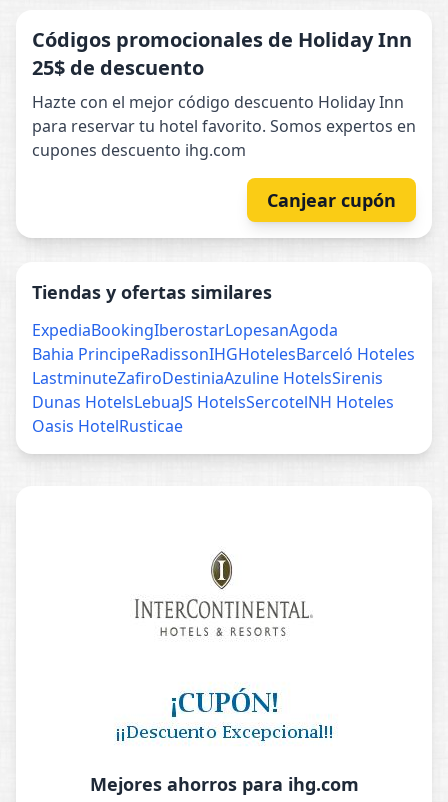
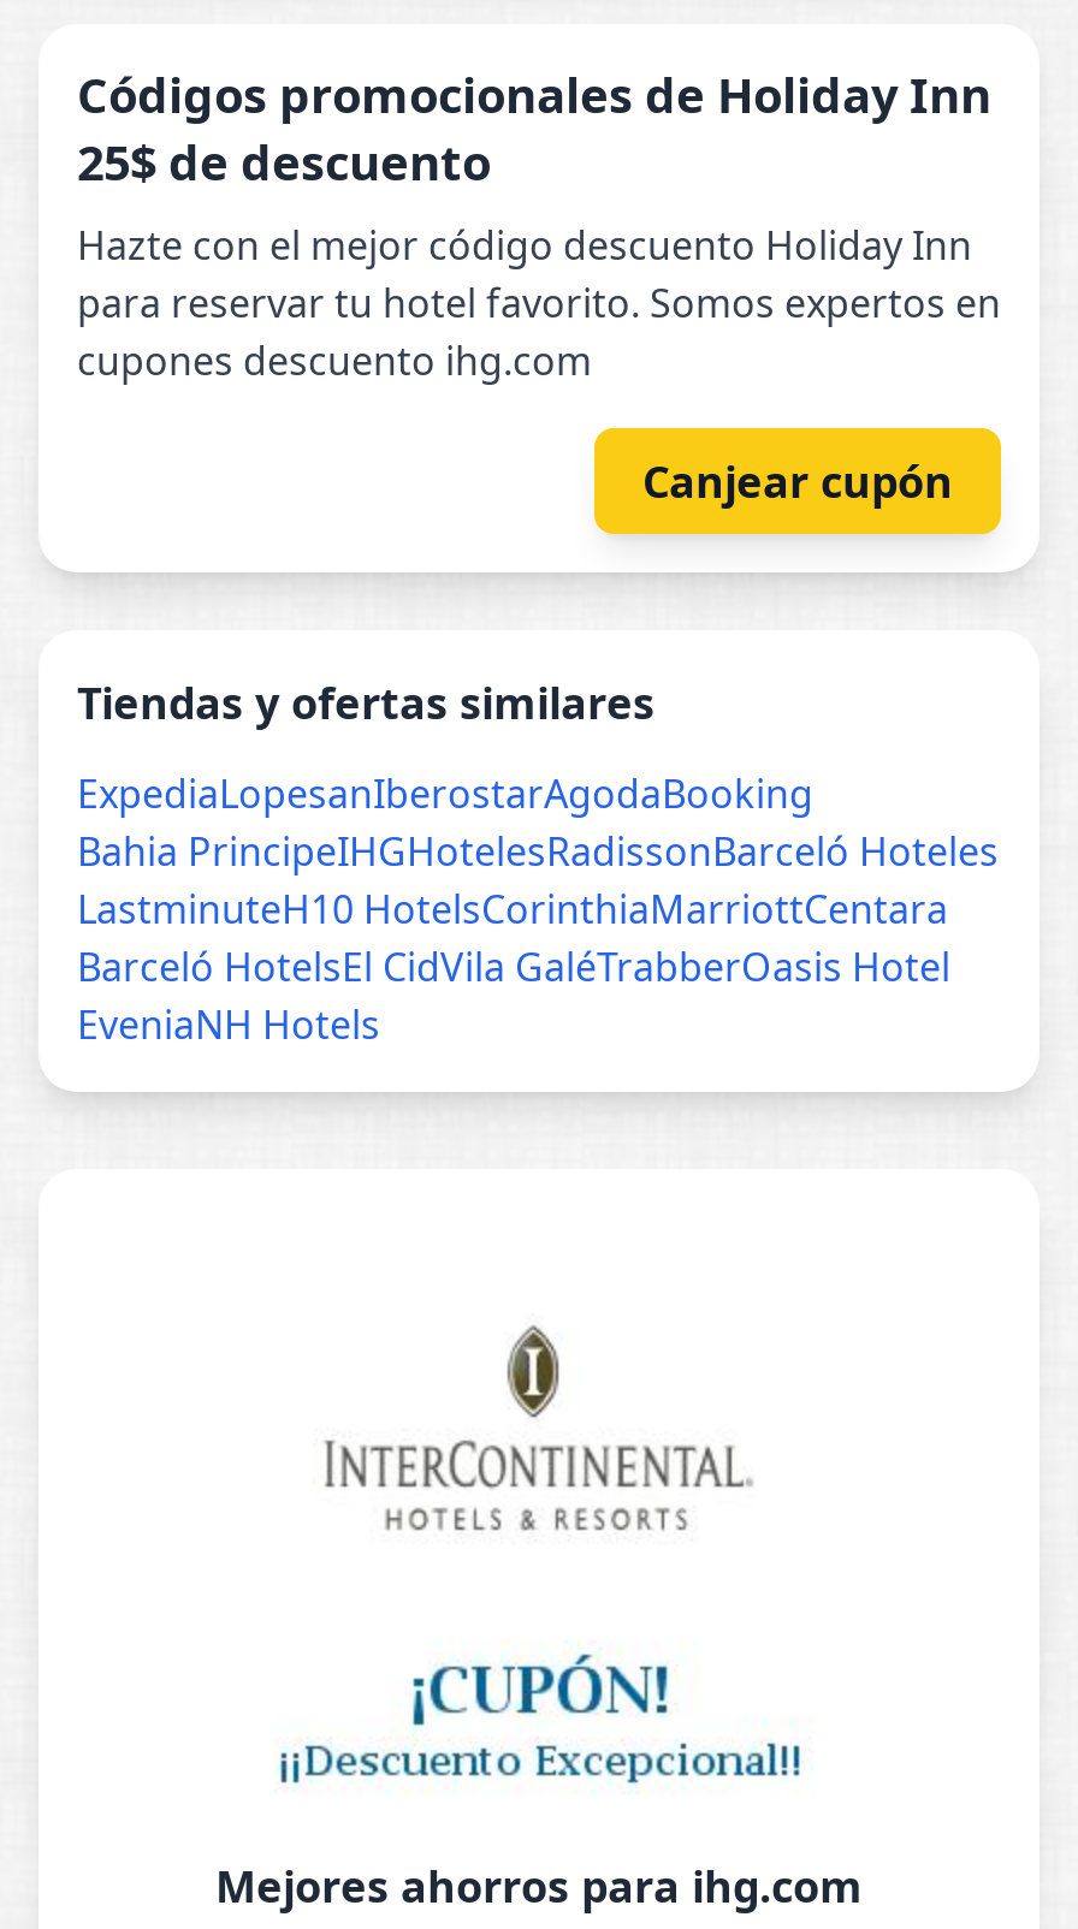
- ExpediaBookingIberostarLopesanAgoda
- Bahia PrincipeRadissonIHGHotelesBarceló Hoteles
- LastminuteZafiroDestiniaAzuline HotelsSirenis
- Dunas HotelsLebuaJS HotelsSercotelNH Hoteles
- Oasis HotelRusticae
+ ExpediaLopesanIberostarAgodaBooking
+ Bahia PrincipeIHGHotelesRadissonBarceló Hoteles
+ LastminuteH10 HotelsCorinthiaMarriottCentara
+ Barceló HotelsEl CidVila GaléTrabberOasis Hotel
+ EveniaNH Hotels
